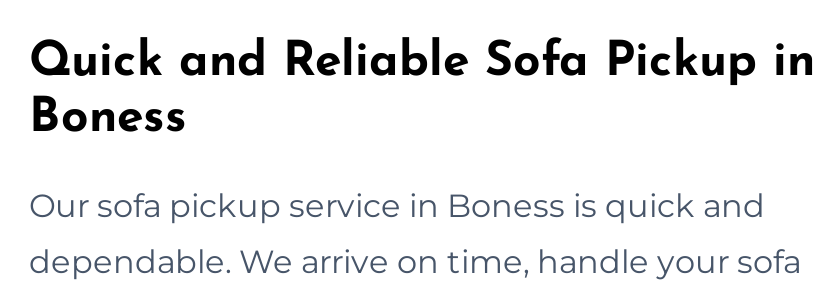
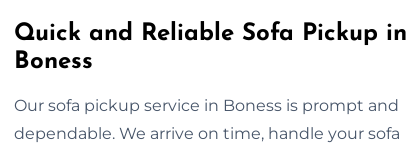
- Our sofa pickup service in Boness is quick and
+ Our sofa pickup service in Boness is prompt and
